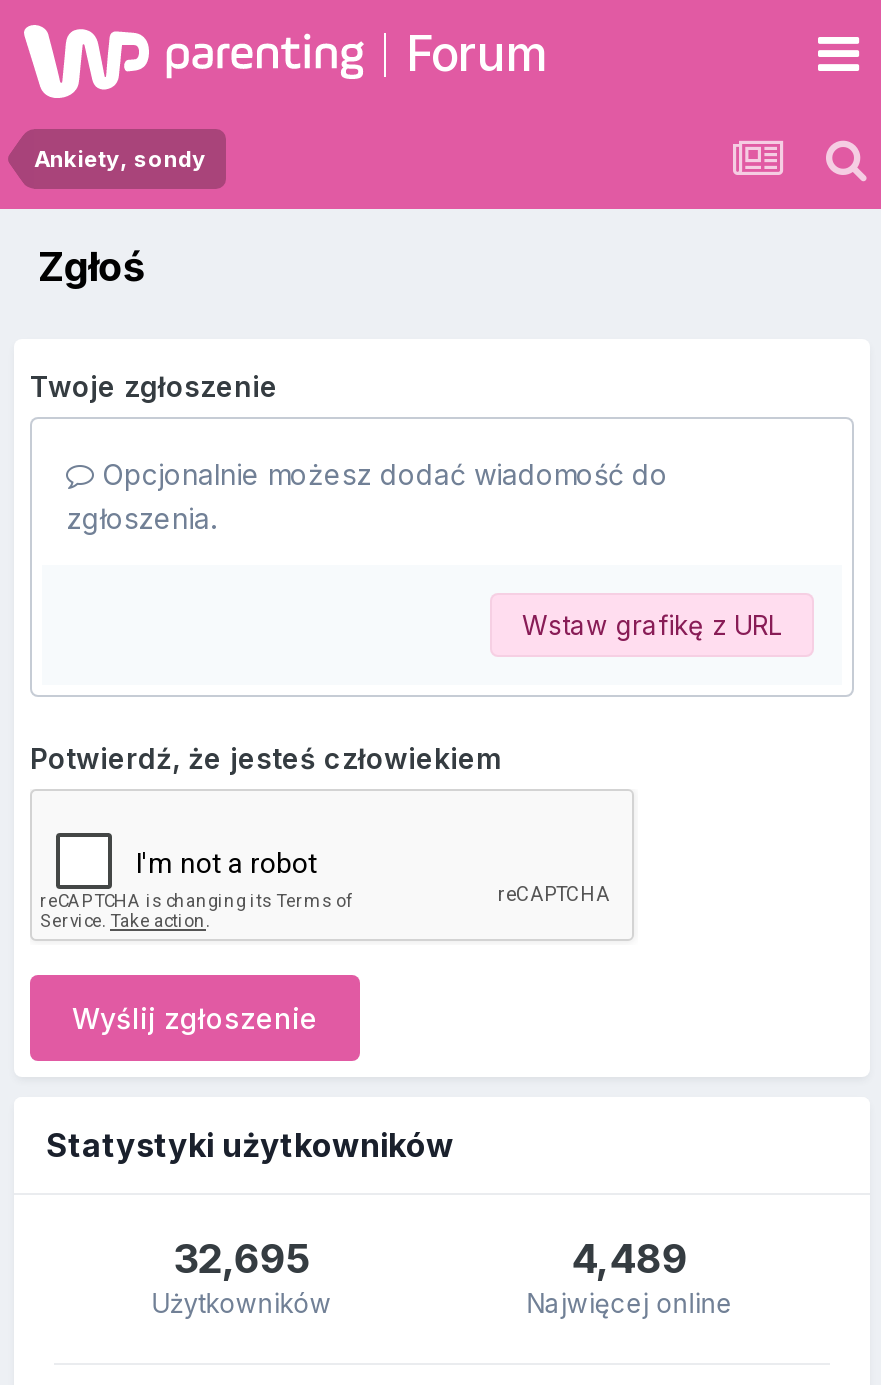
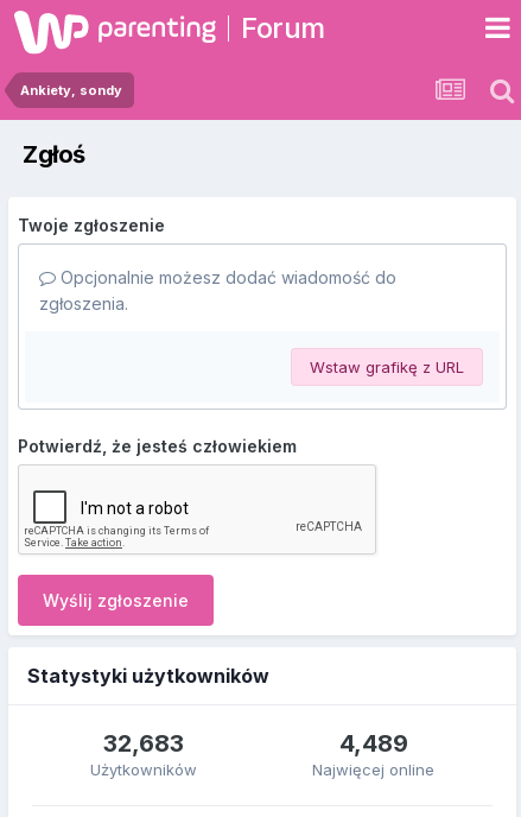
- 32,695
+ 32,683
